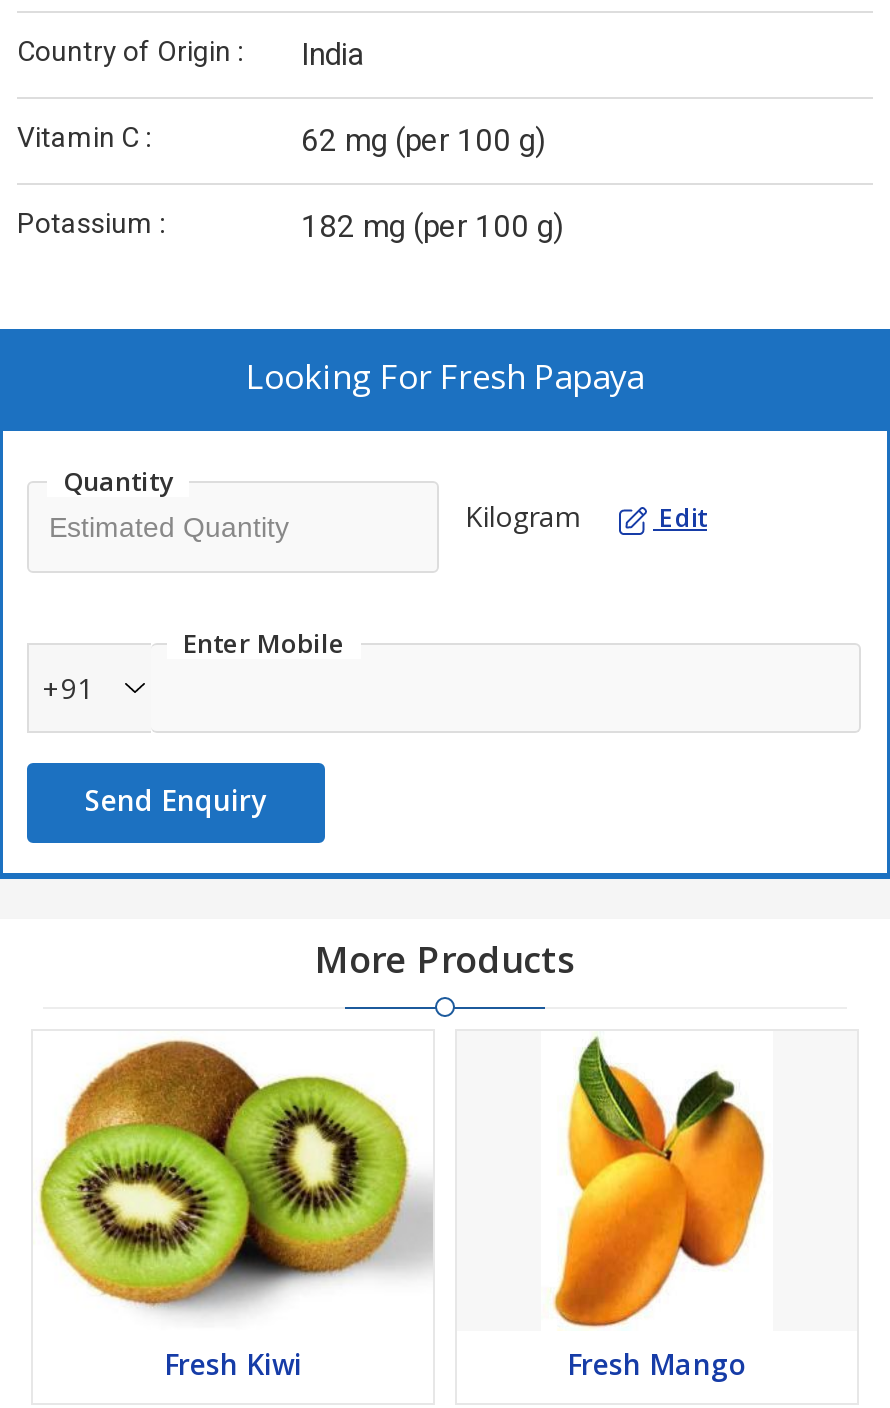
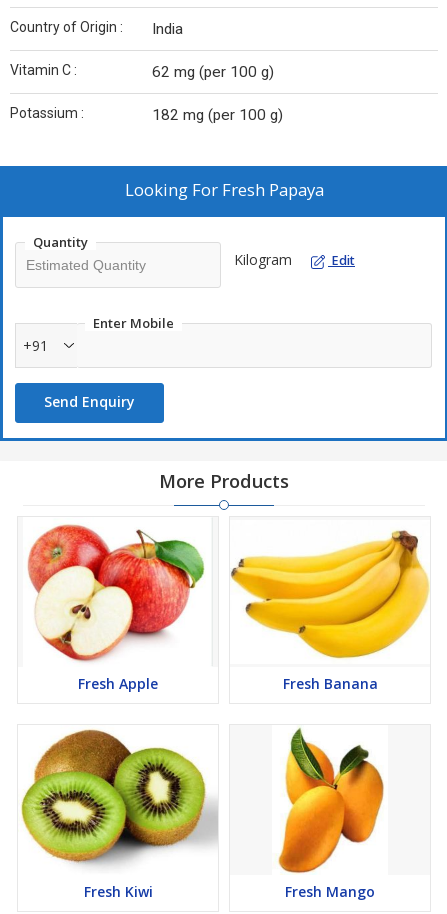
+ [image]
+ Fresh Apple
+ Fresh Banana

+ [image]
